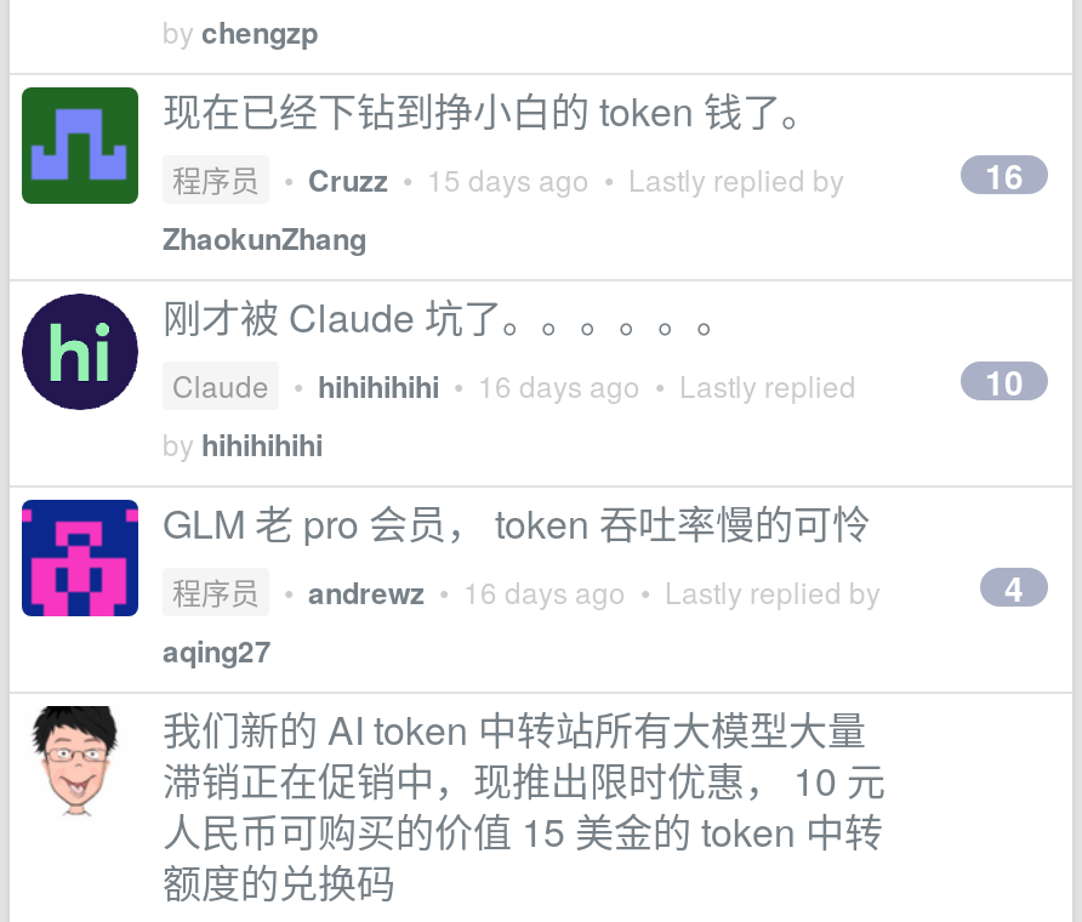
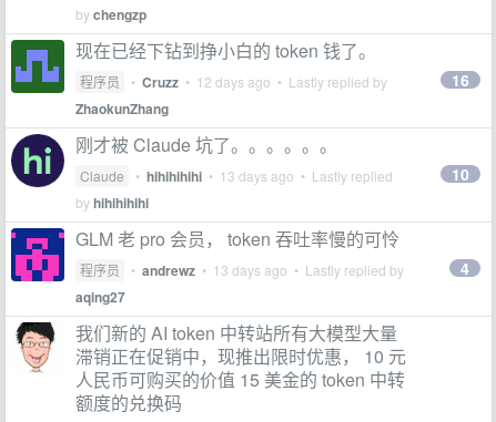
- 程序员 • Cruzz • 15 days ago • Lastly replied by
+ 程序员 • Cruzz • 12 days ago • Lastly replied by

- Claude • hihihihihi • 16 days ago • Lastly replied
+ Claude • hihihihihi • 13 days ago • Lastly replied

- 程序员 • andrewz • 16 days ago • Lastly replied by
+ 程序员 • andrewz • 13 days ago • Lastly replied by
